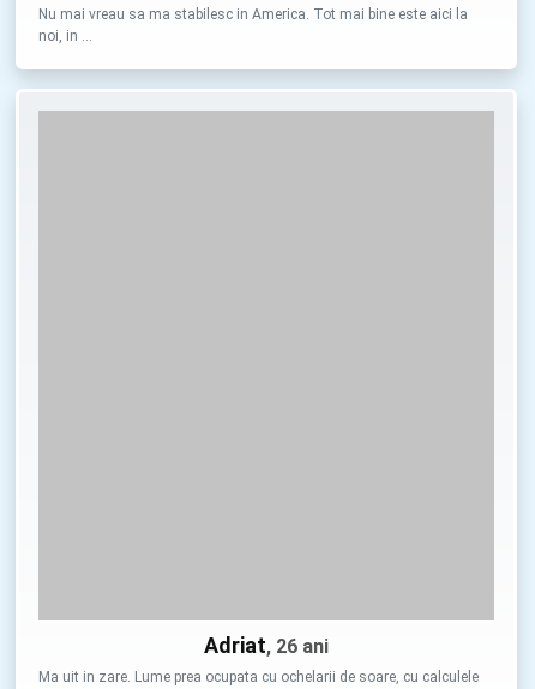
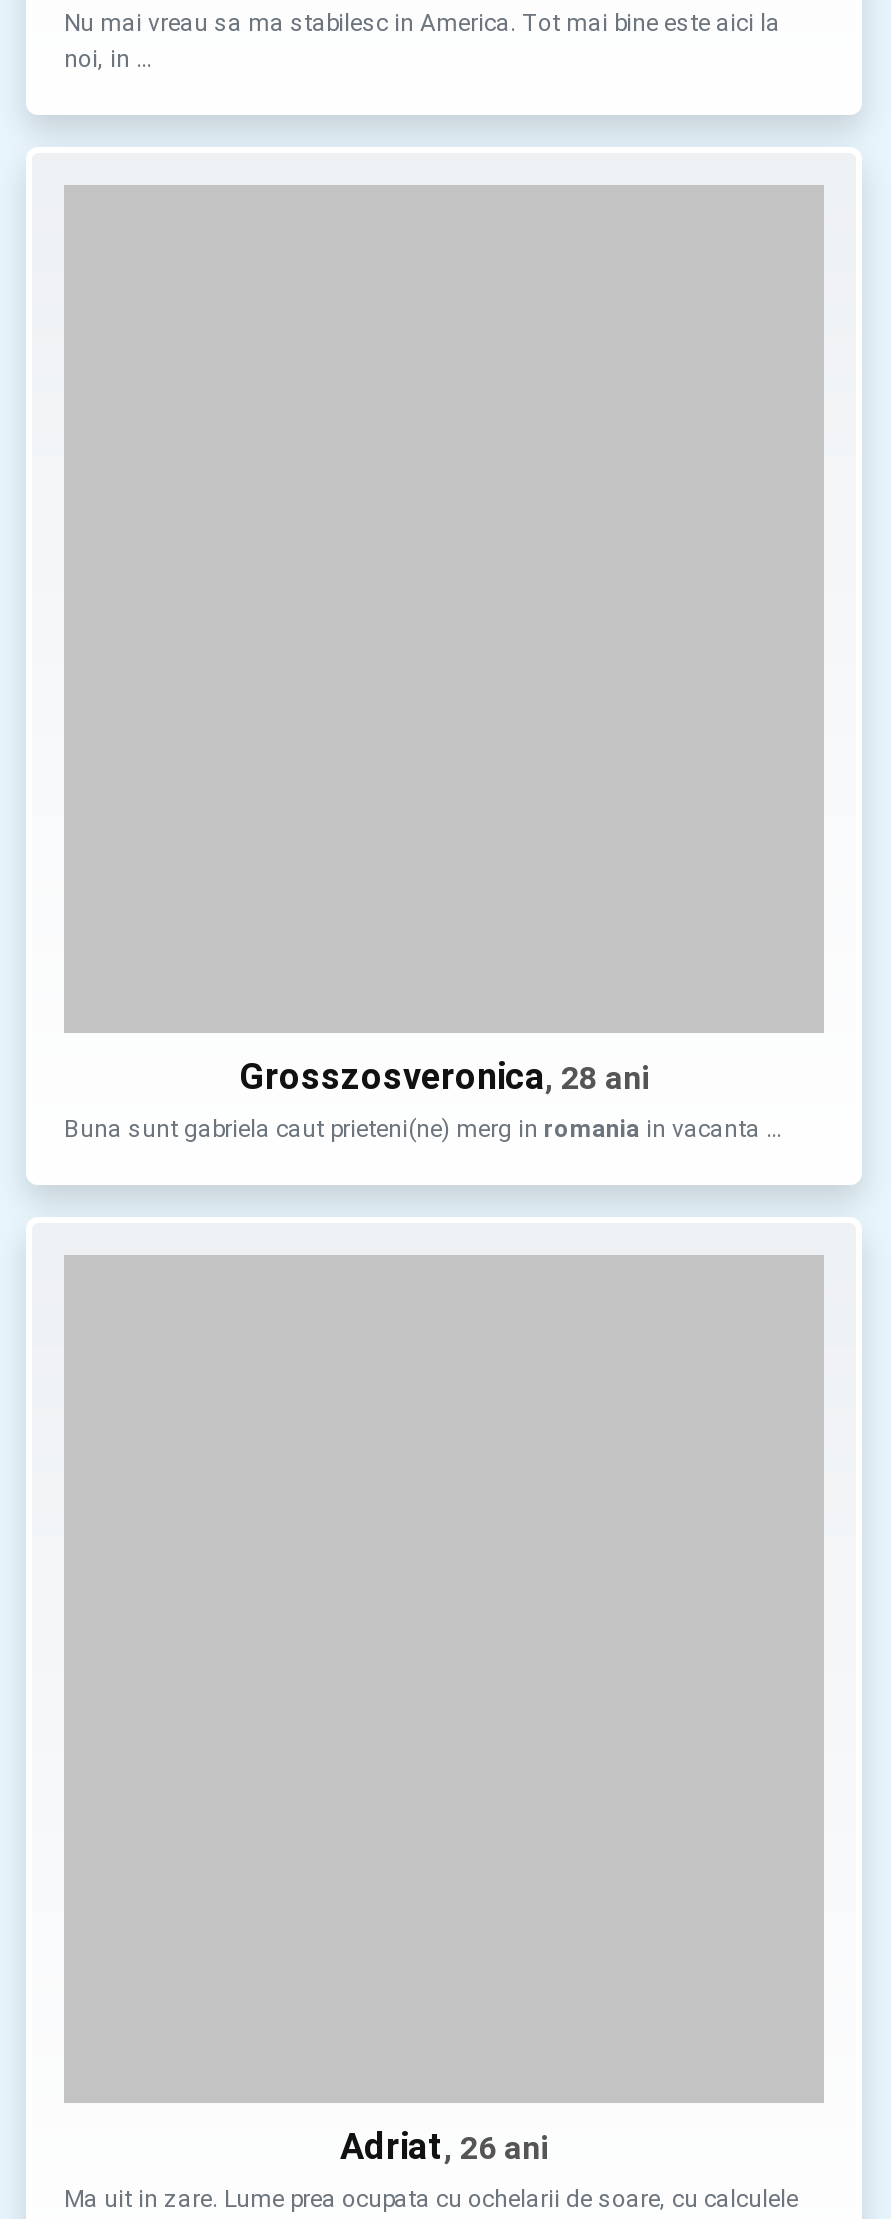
+ Grosszosveronica, 28 ani
+ Buna sunt gabriela caut prieteni(ne) merg in romania in vacanta …
